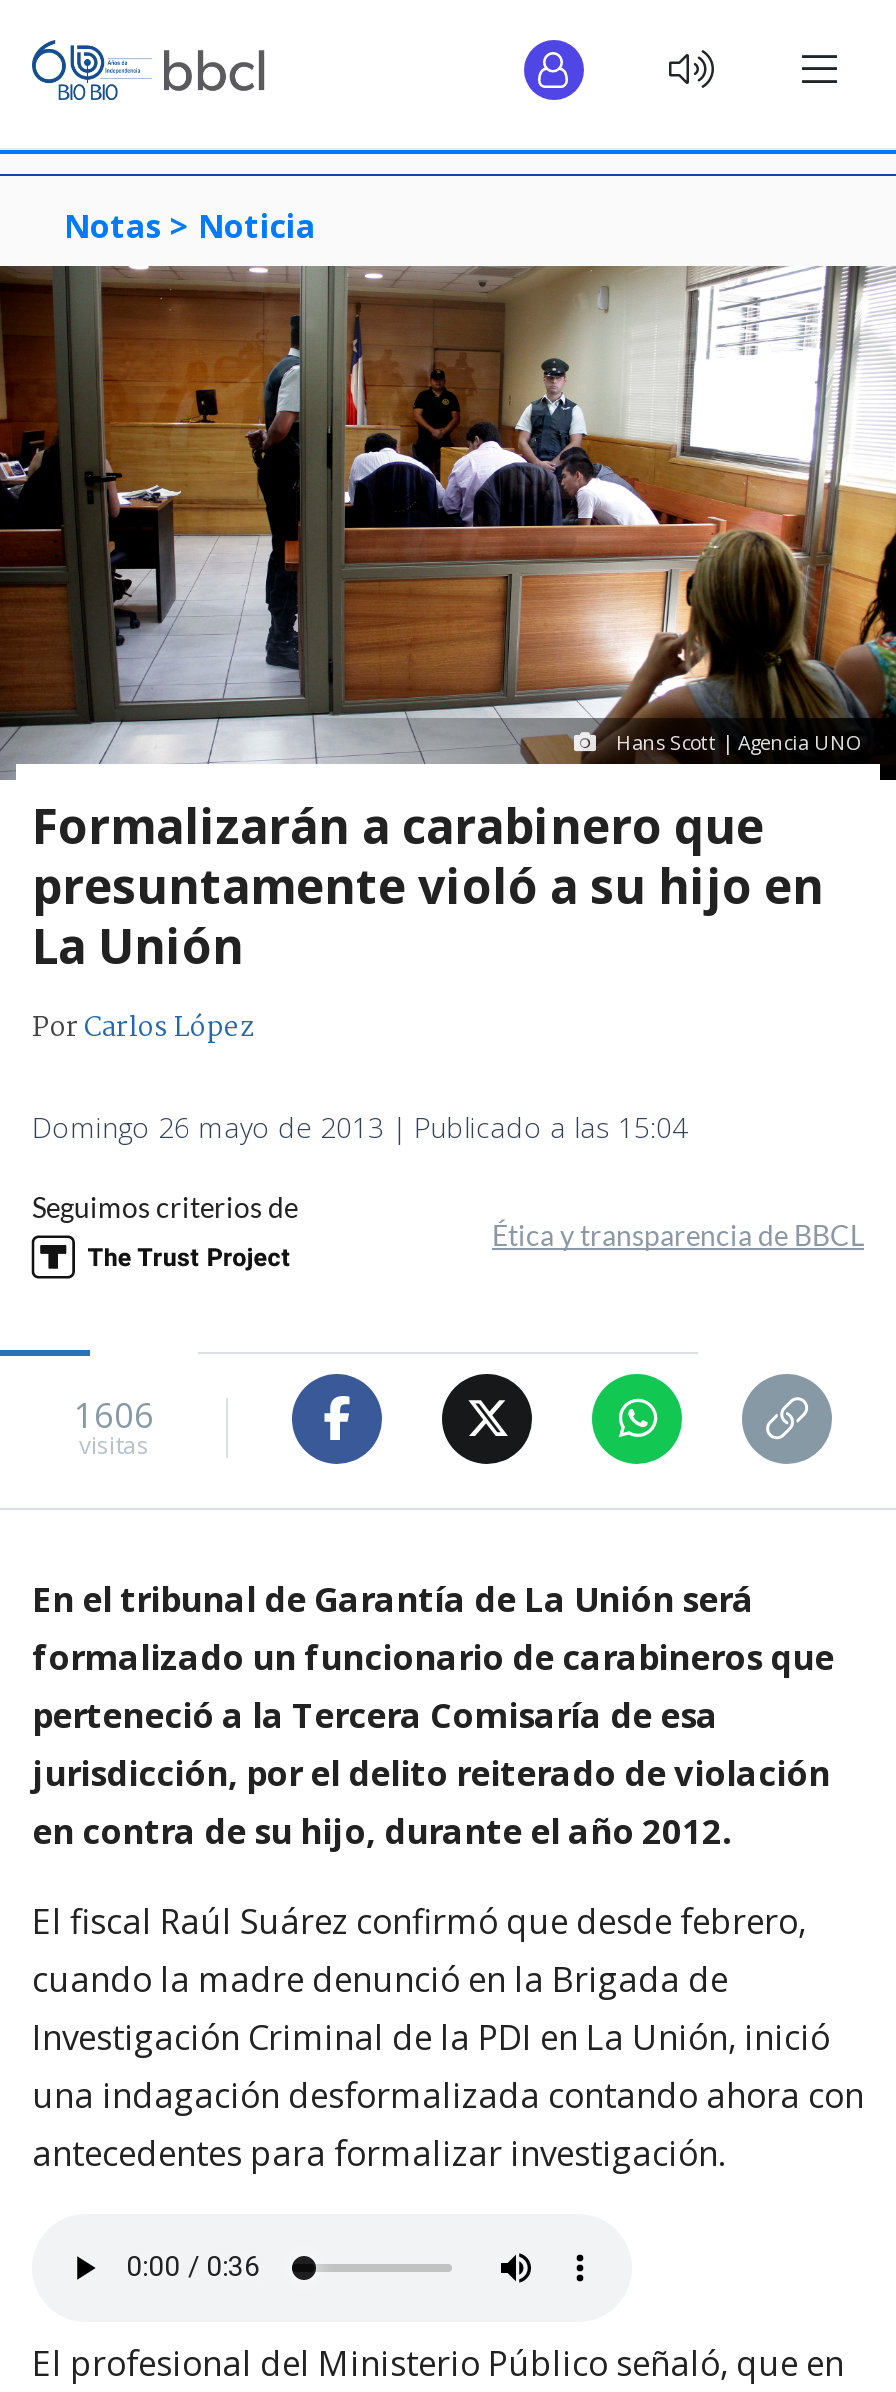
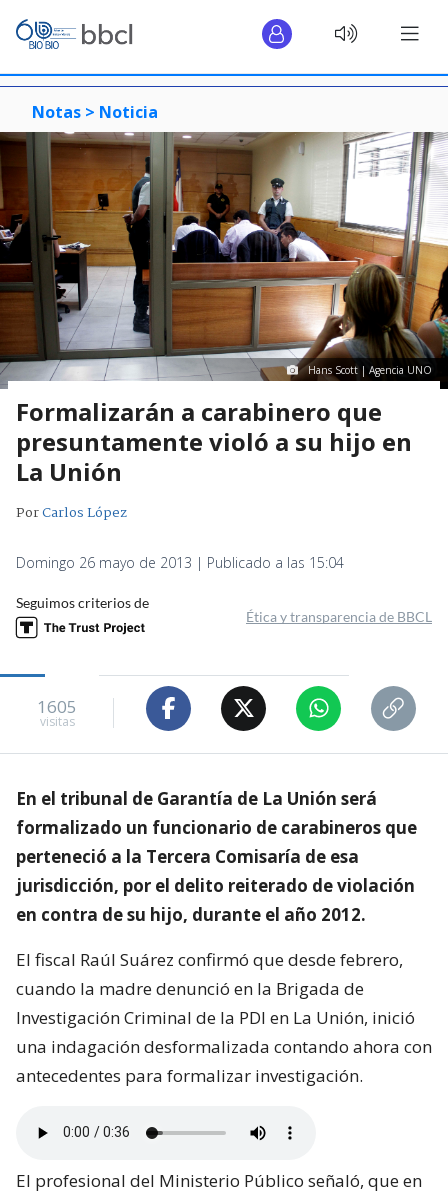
- 1606
+ 1605
